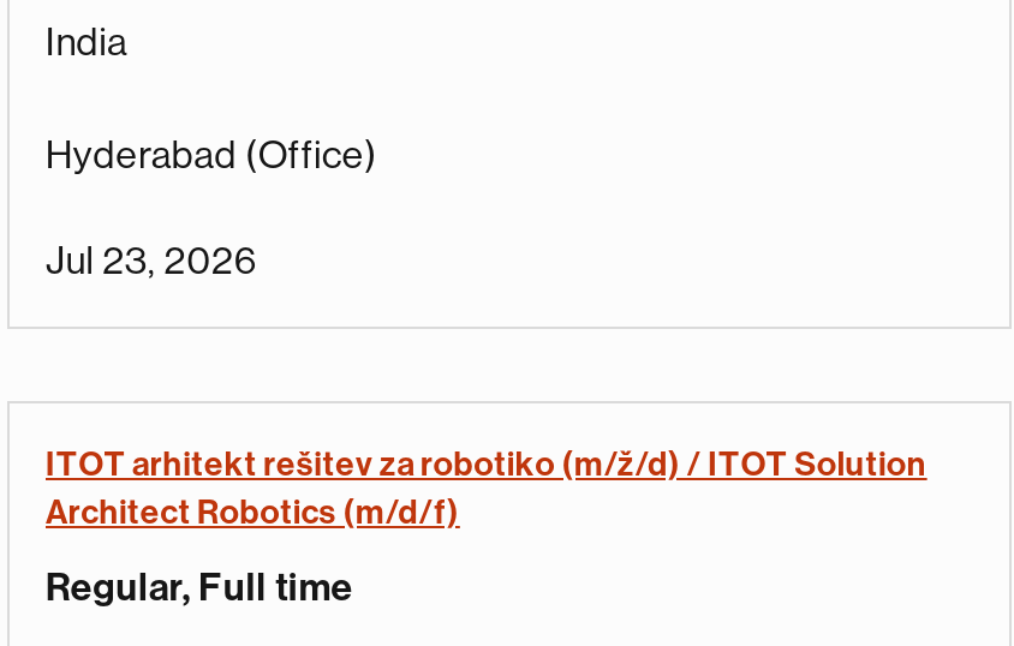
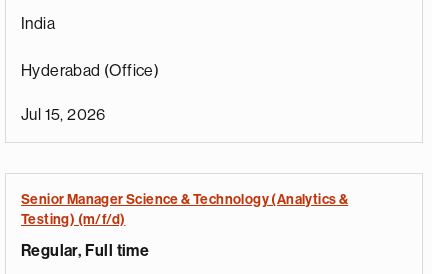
- Jul 23, 2026
+ Jul 15, 2026

- ITOT arhitekt rešitev za robotiko (m/ž/d) / ITOT Solution
- Architect Robotics (m/d/f)
+ Senior Manager Science & Technology (Analytics &
+ Testing) (m/f/d)
